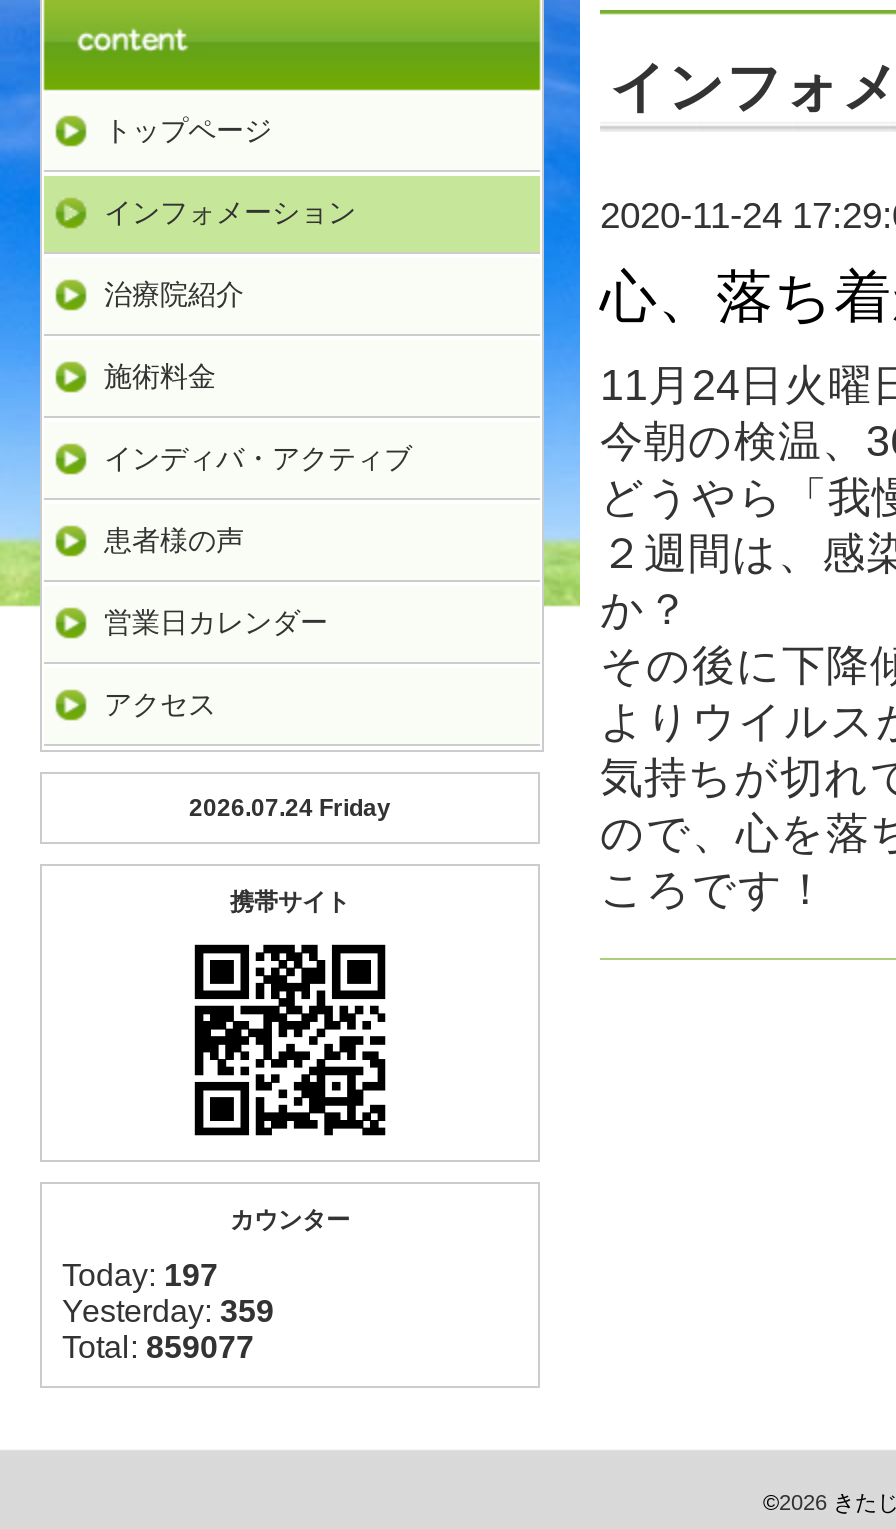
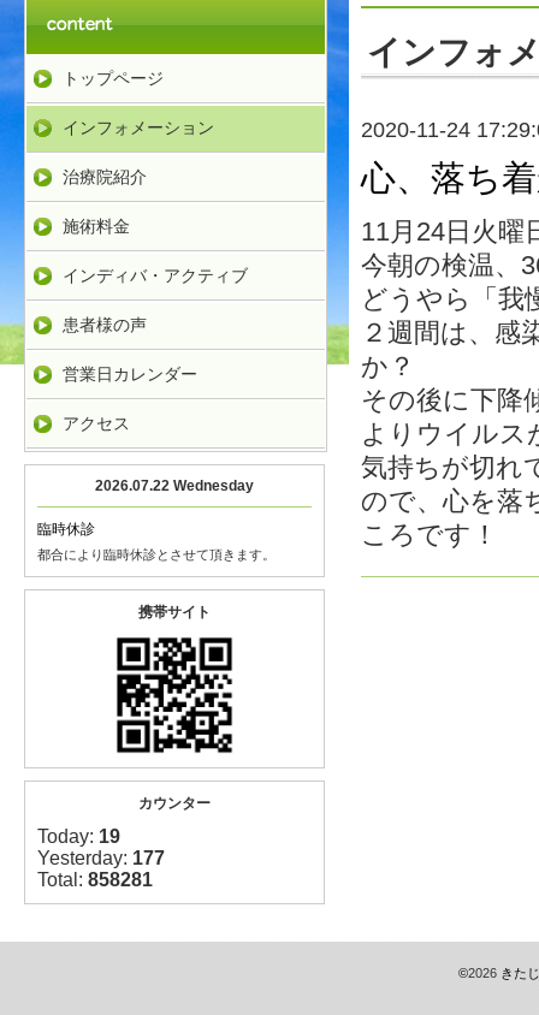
- 2026.07.24 Friday
+ 2026.07.22 Wednesday
+ 臨時休診
+ 都合により臨時休診とさせて頂きます。

- Today: 197
+ Today: 19

- Yesterday: 359
+ Yesterday: 177

- Total: 859077
+ Total: 858281
